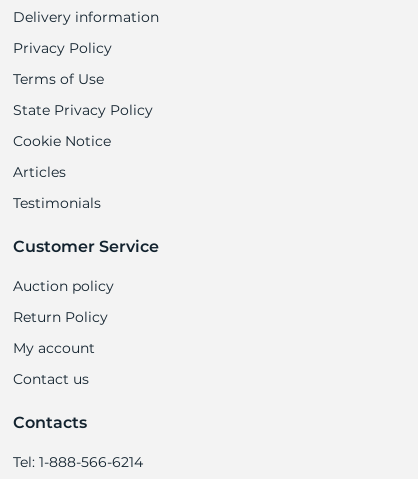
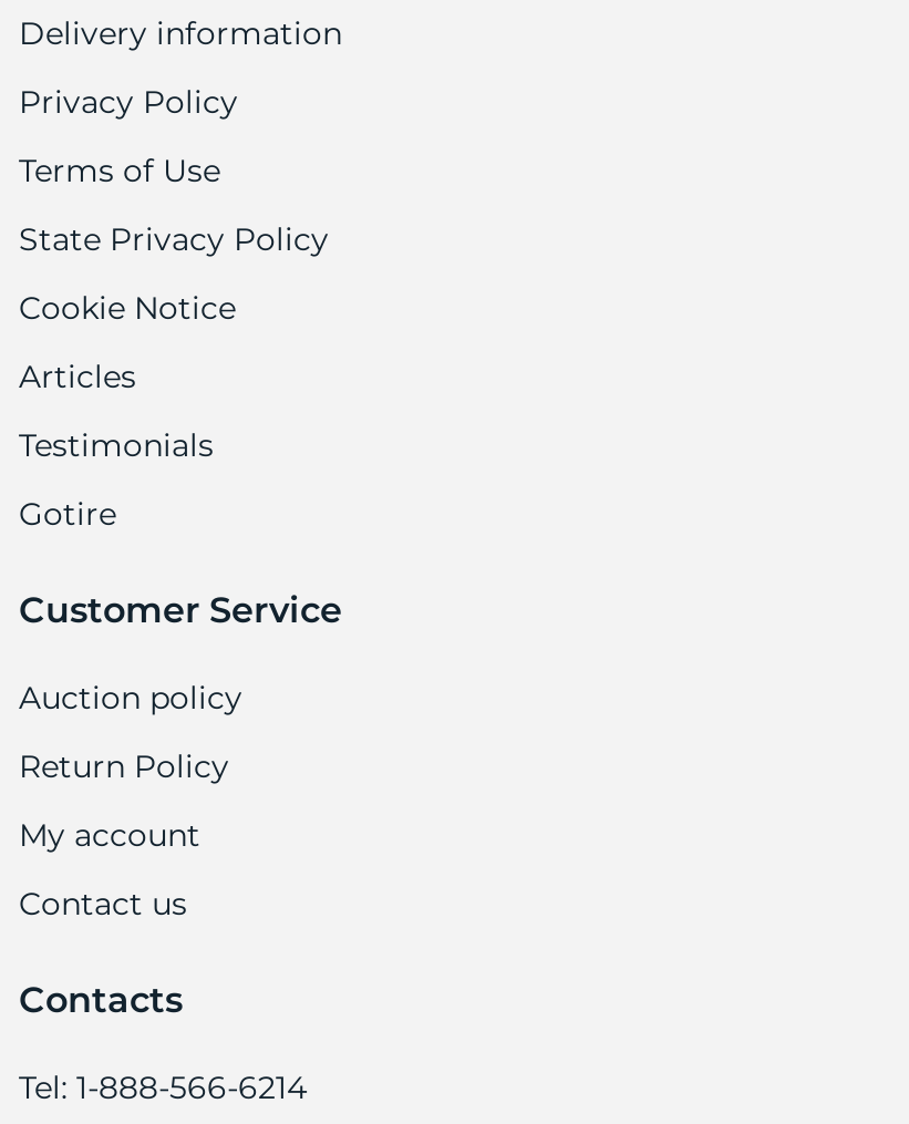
+ Gotire
